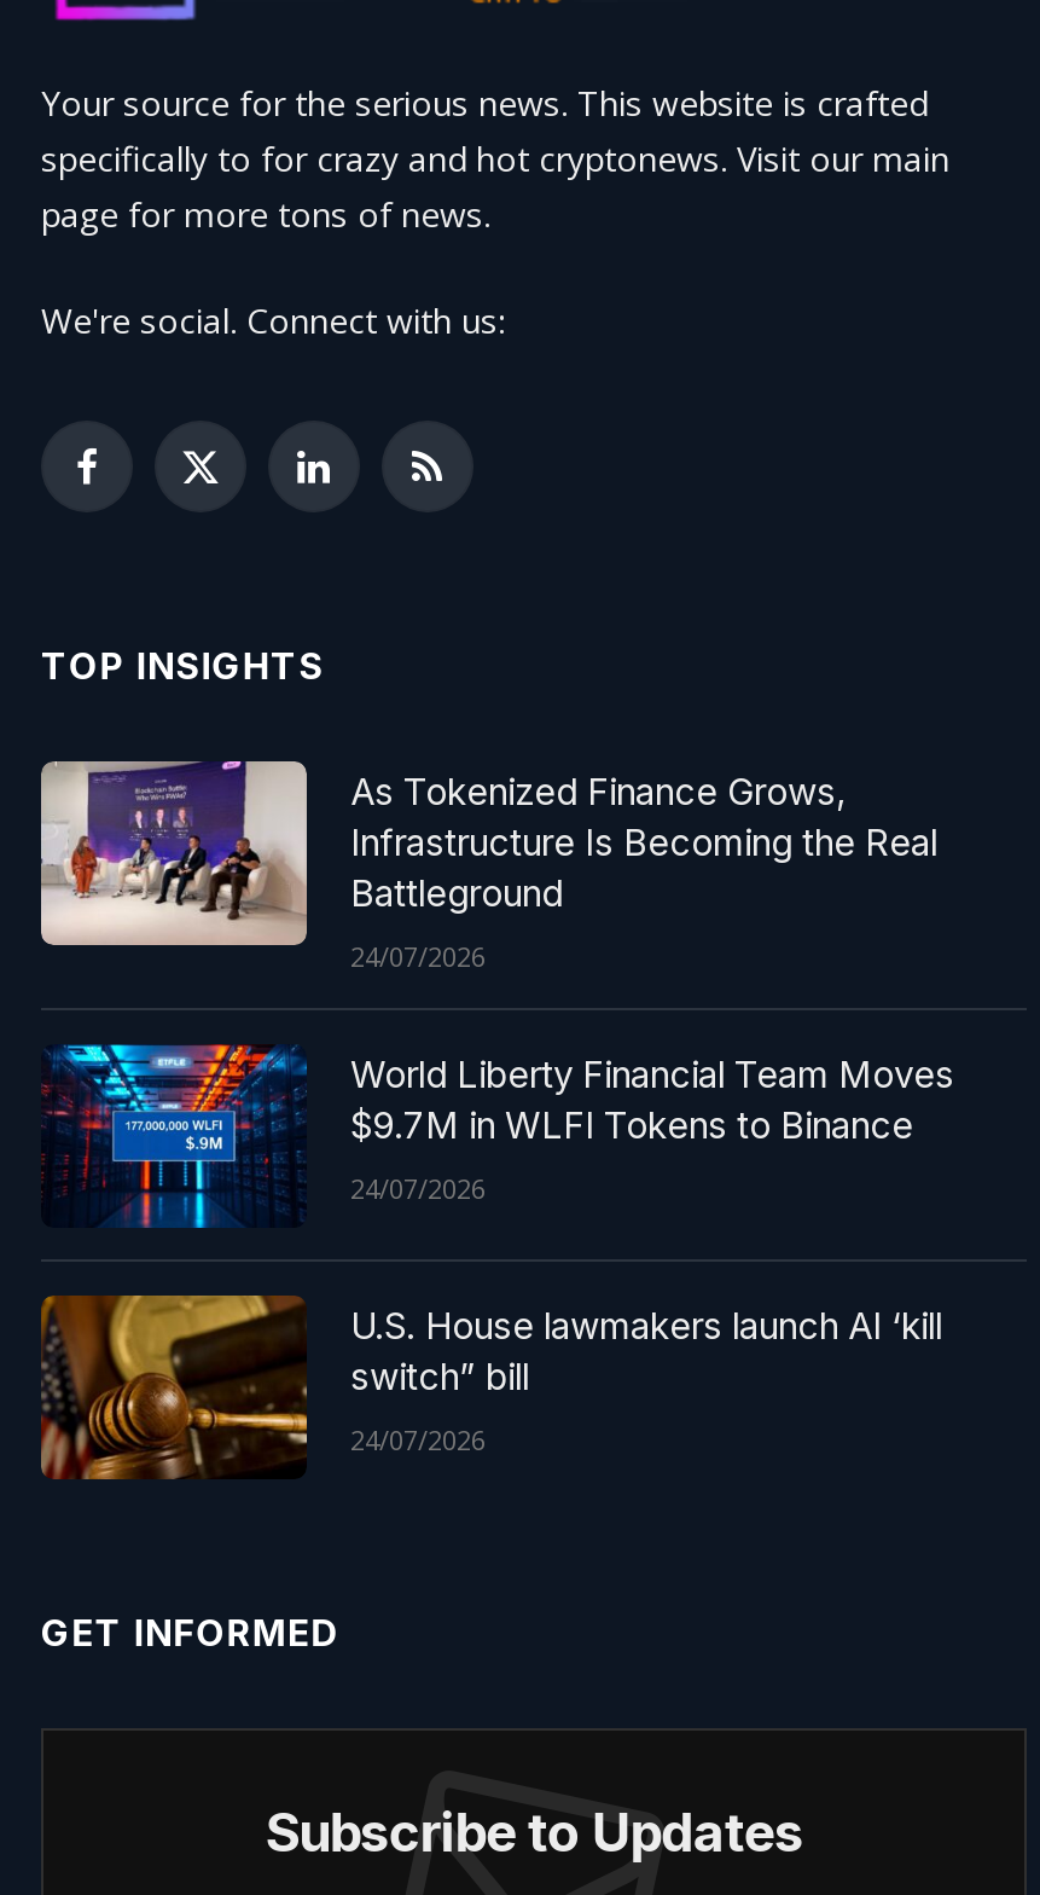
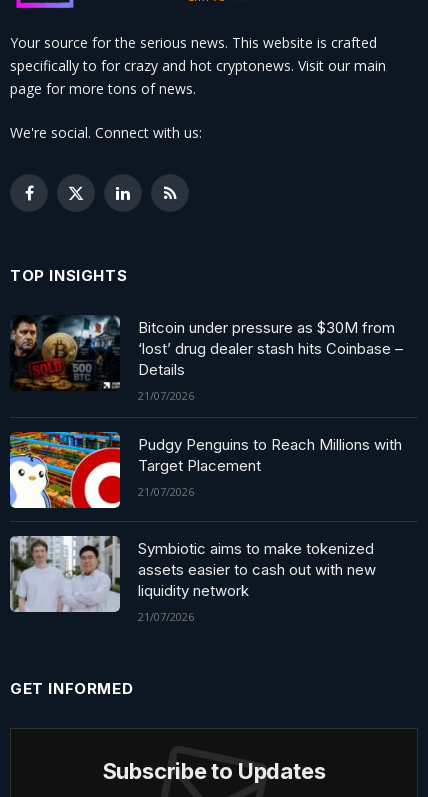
- [image]
- As Tokenized Finance Grows,
- Infrastructure Is Becoming the Real
- Battleground
+ [image]
+ Bitcoin under pressure as $30M from
+ ‘lost’ drug dealer stash hits Coinbase –
+ Details

- 24/07/2026
+ 21/07/2026

- [image]
- World Liberty Financial Team Moves
- $9.7M in WLFI Tokens to Binance
+ [image]
+ Pudgy Penguins to Reach Millions with
+ Target Placement

- 24/07/2026
+ 21/07/2026

- [image]
- U.S. House lawmakers launch AI ‘kill
- switch” bill
+ [image]
+ Symbiotic aims to make tokenized
+ assets easier to cash out with new
+ liquidity network

- 24/07/2026
+ 21/07/2026
